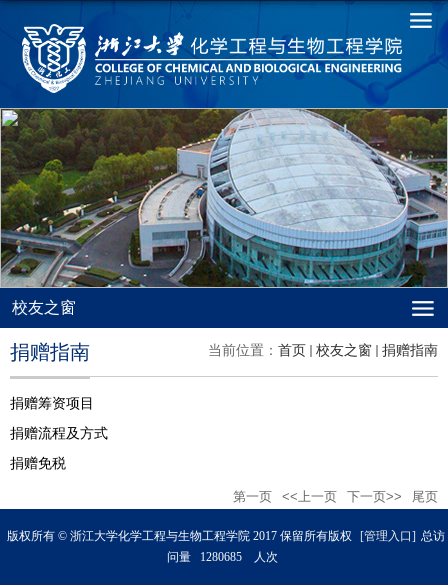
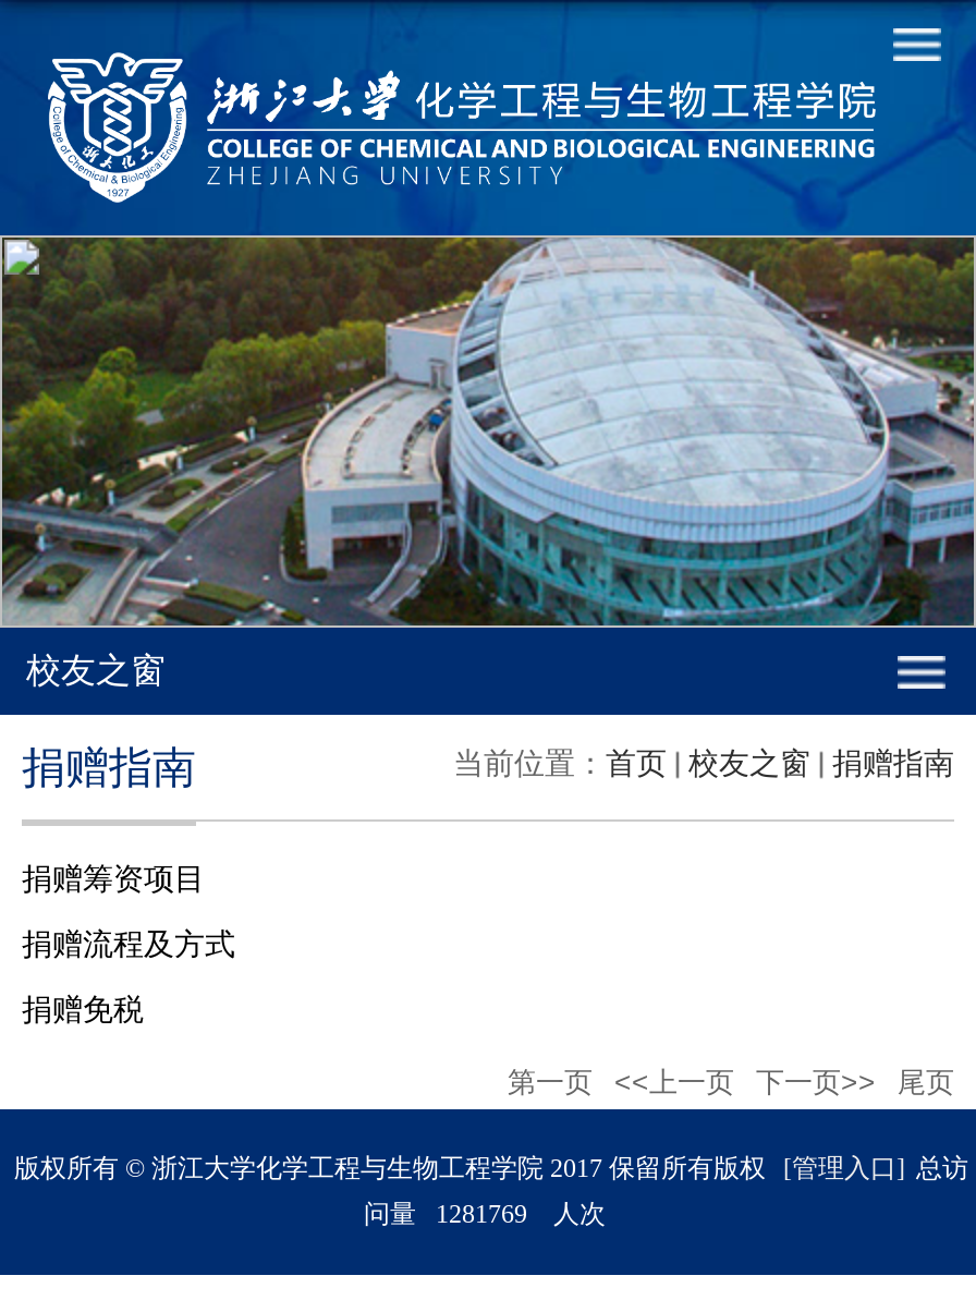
- 问量 1280685 人次
+ 问量 1281769 人次
